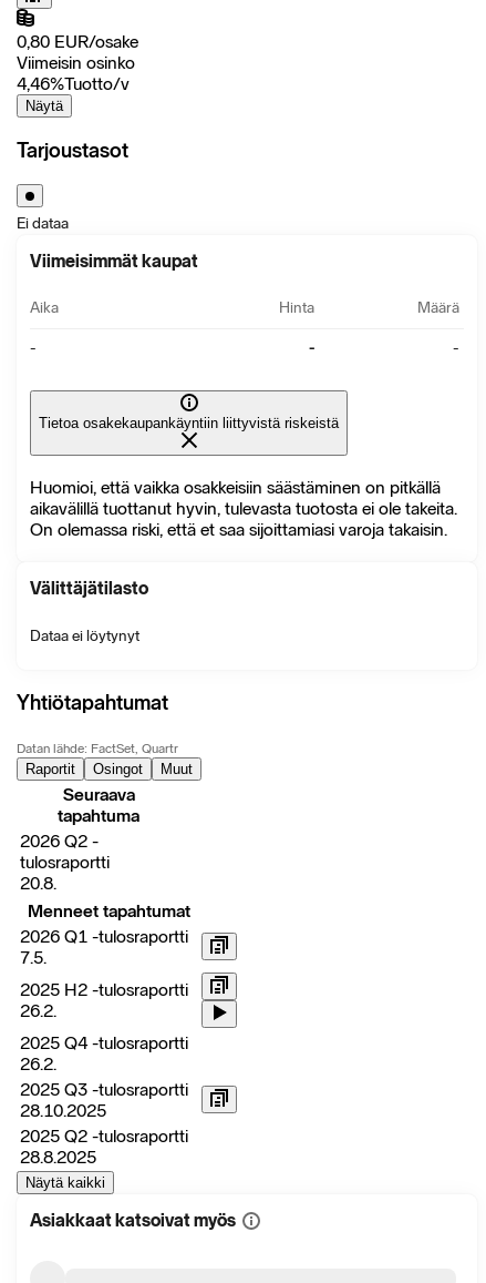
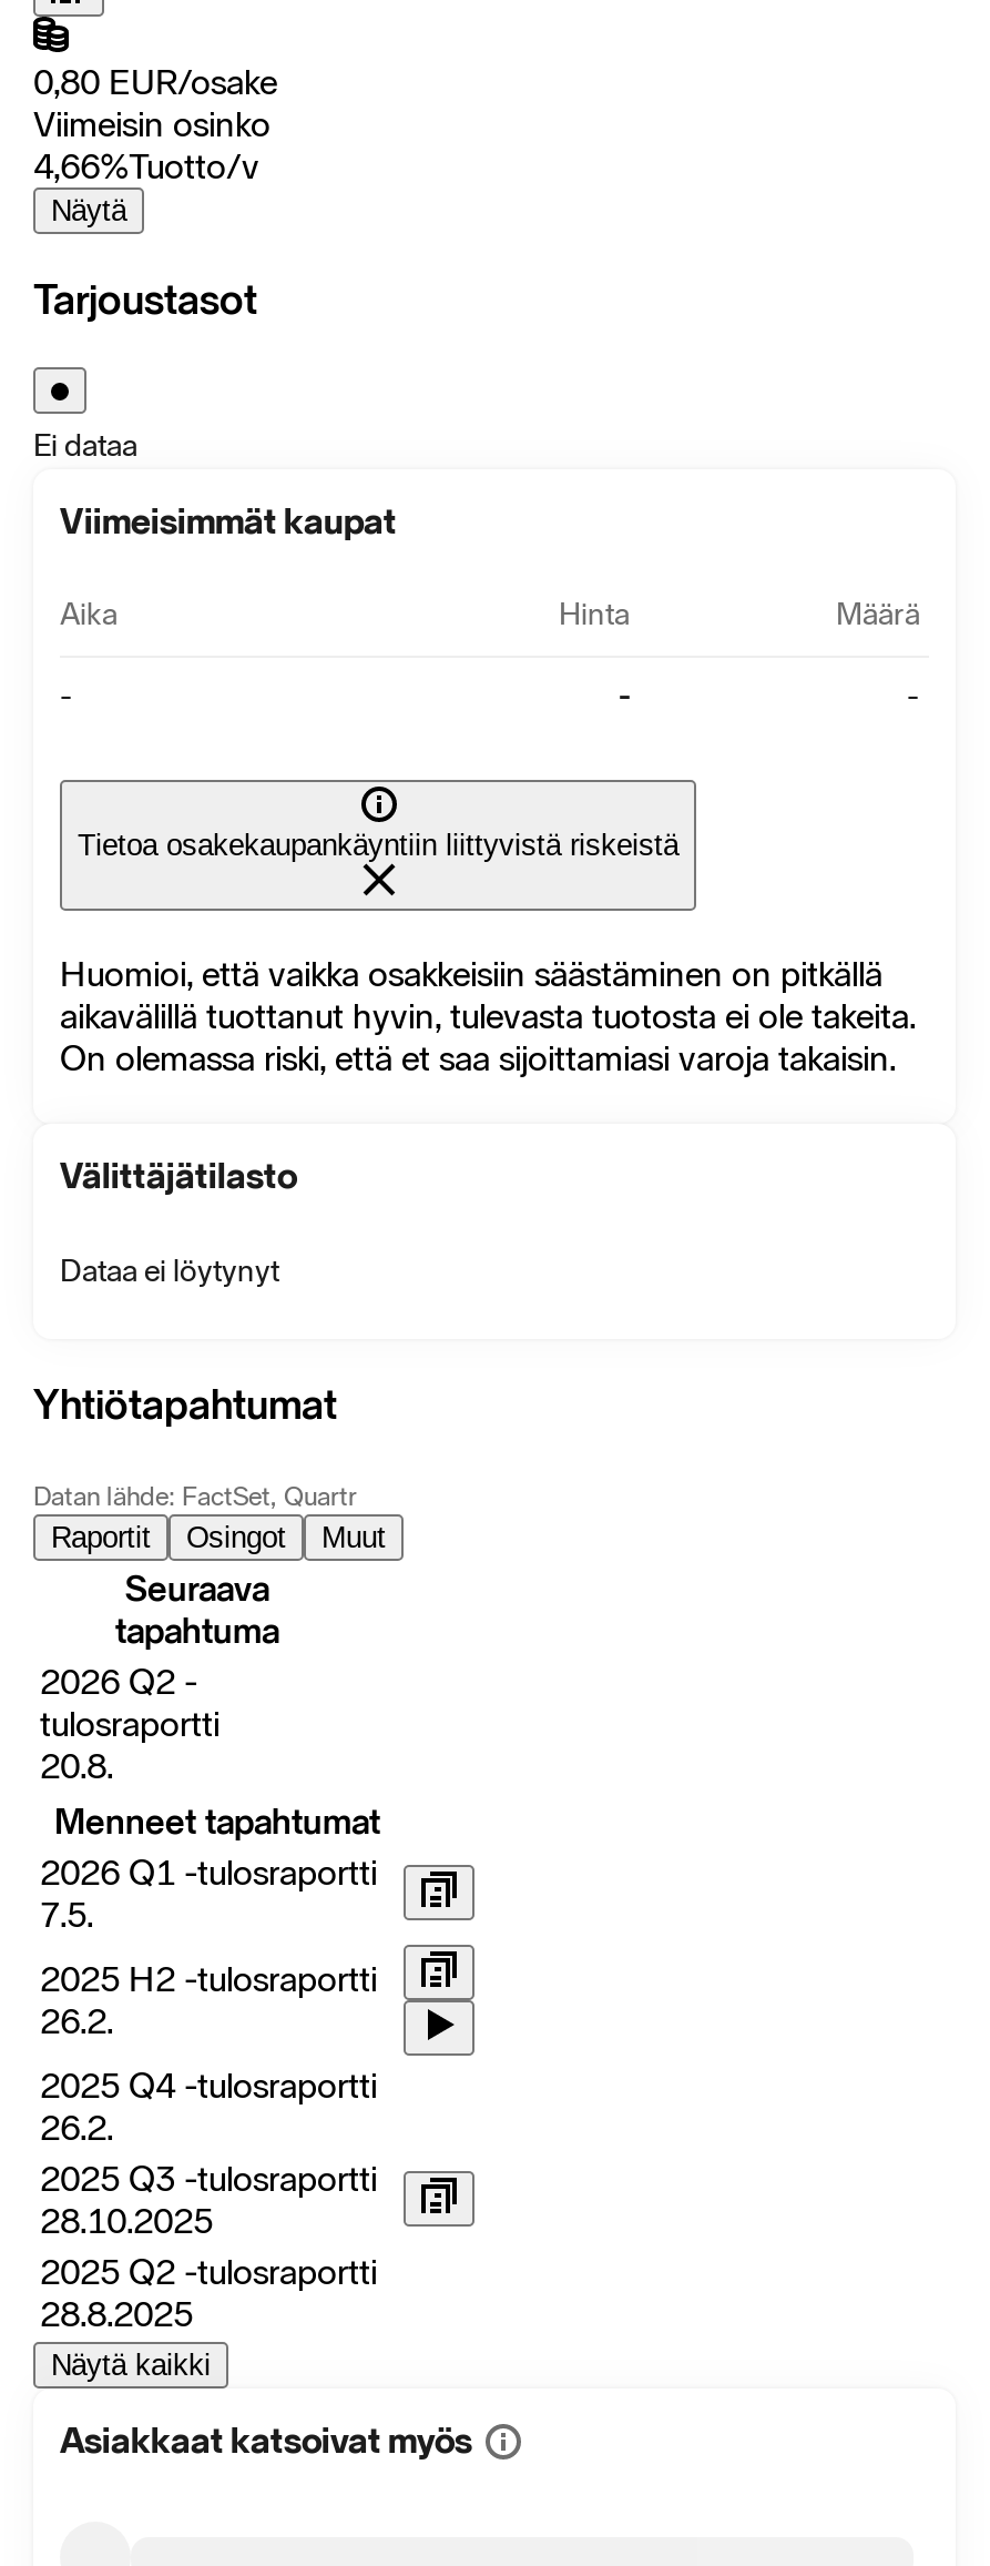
- 4,46%Tuotto/v
+ 4,66%Tuotto/v
